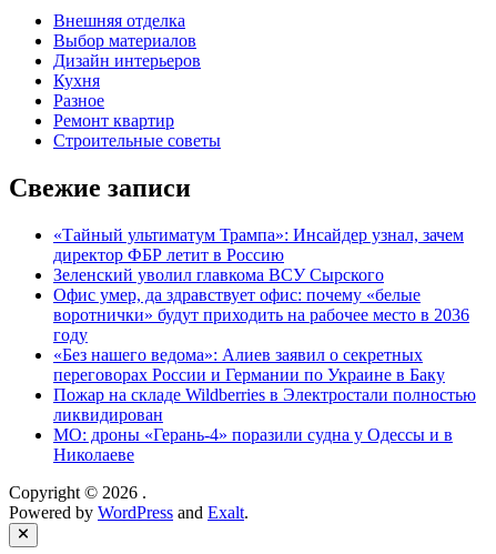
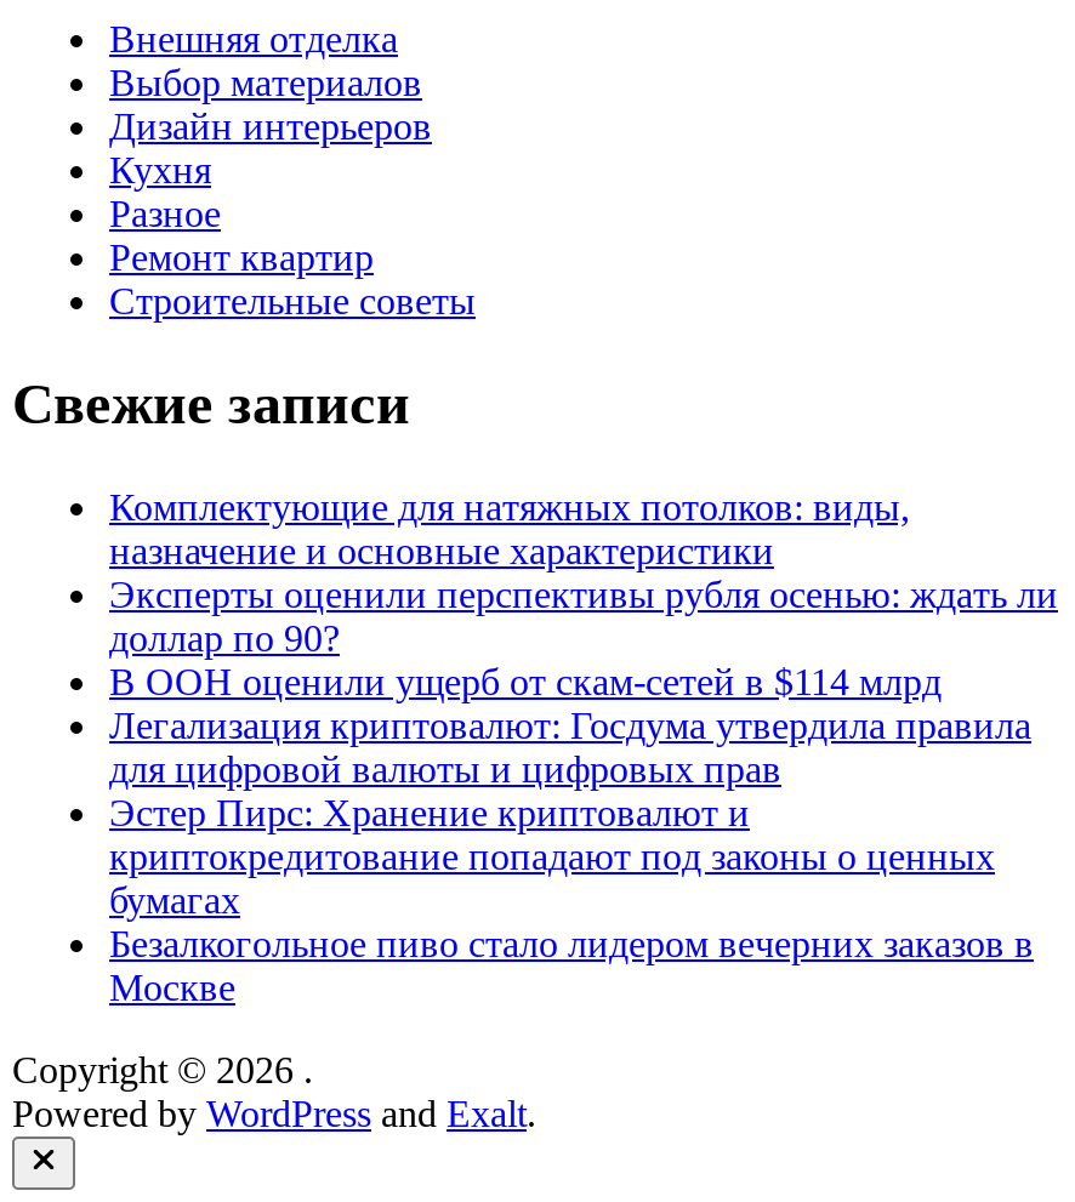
- «Тайный ультиматум Трампа»: Инсайдер узнал, зачем
- директор ФБР летит в Россию
- Зеленский уволил главкома ВСУ Сырского
- Офис умер, да здравствует офис: почему «белые
- воротнички» будут приходить на рабочее место в 2036
- году
- «Без нашего ведома»: Алиев заявил о секретных
- переговорах России и Германии по Украине в Баку
- Пожар на складе Wildberries в Электростали полностью
- ликвидирован
- МО: дроны «Герань-4» поразили судна у Одессы и в
- Николаеве
+ Комплектующие для натяжных потолков: виды,
+ назначение и основные характеристики
+ Эксперты оценили перспективы рубля осенью: ждать ли
+ доллар по 90?
+ В ООН оценили ущерб от скам-сетей в $114 млрд
+ Легализация криптовалют: Госдума утвердила правила
+ для цифровой валюты и цифровых прав
+ Эстер Пирс: Хранение криптовалют и
+ криптокредитование попадают под законы о ценных
+ бумагах
+ Безалкогольное пиво стало лидером вечерних заказов в
+ Москве
